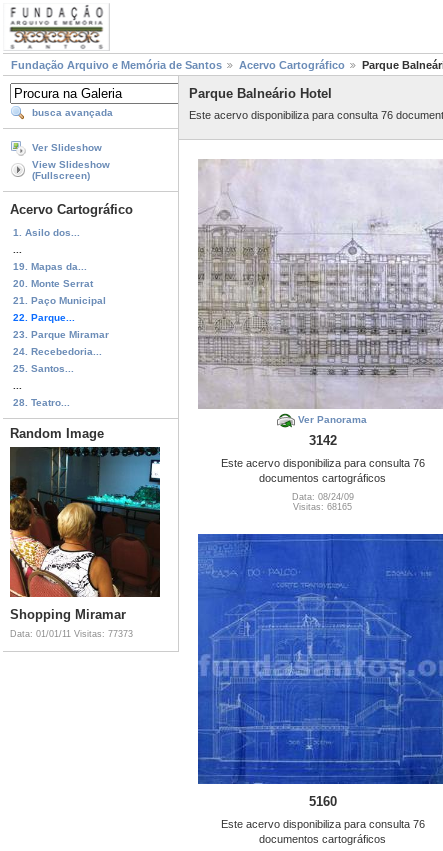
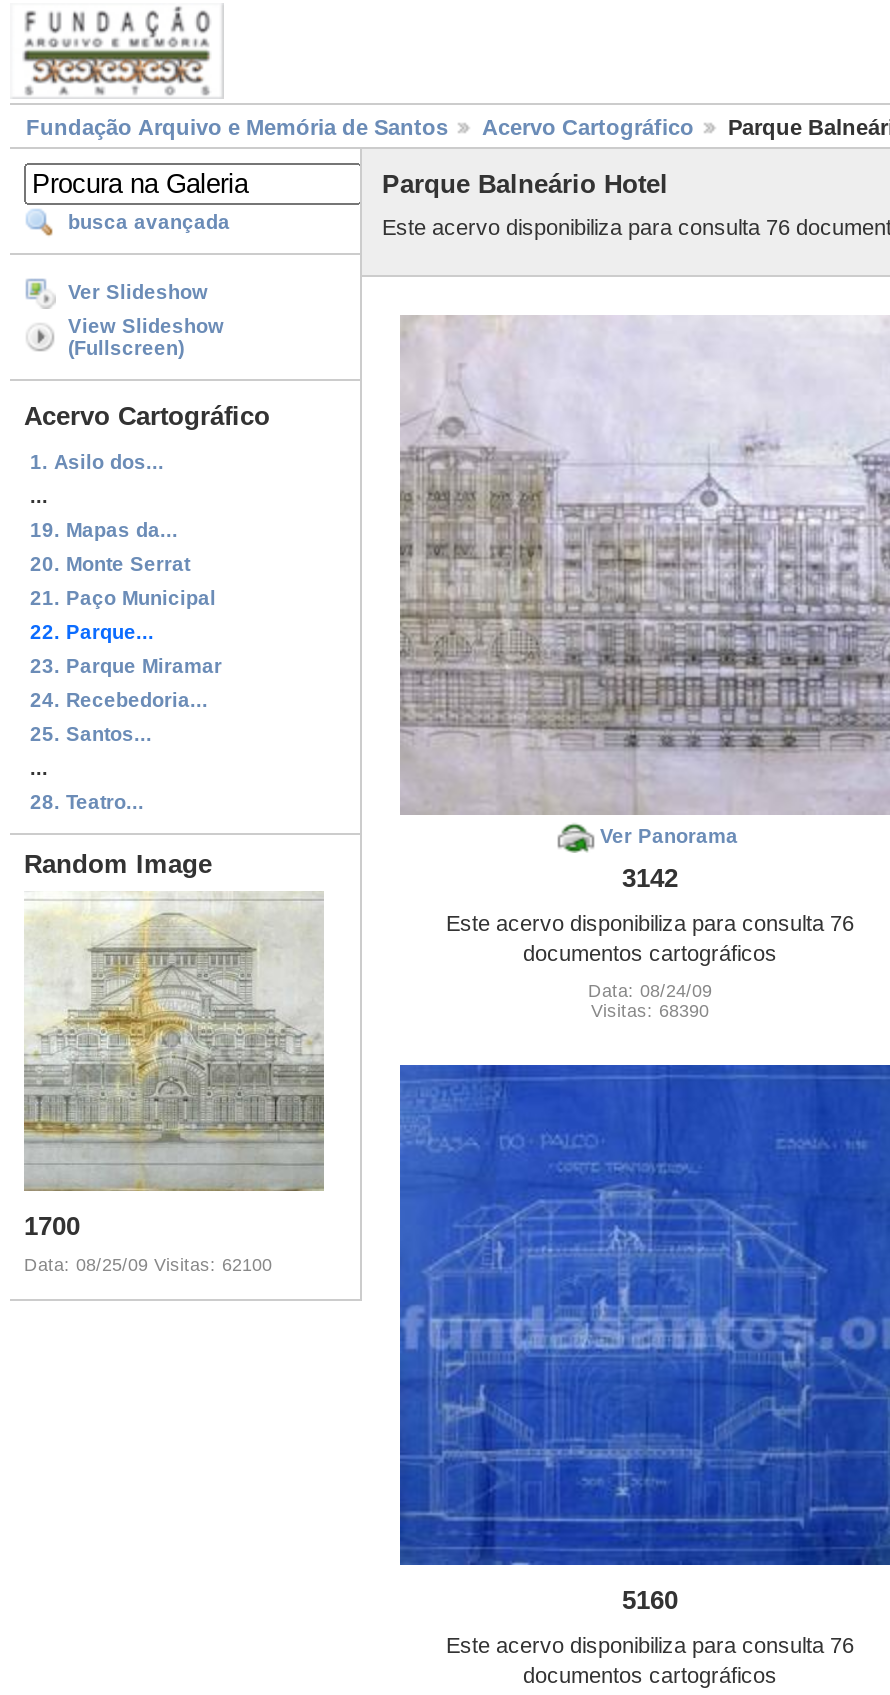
- [image]
- Shopping Miramar
+ [image]
+ 1700

- Visitas: 68165
+ Visitas: 68390

- Data: 01/01/11 Visitas: 77373
+ Data: 08/25/09 Visitas: 62100
